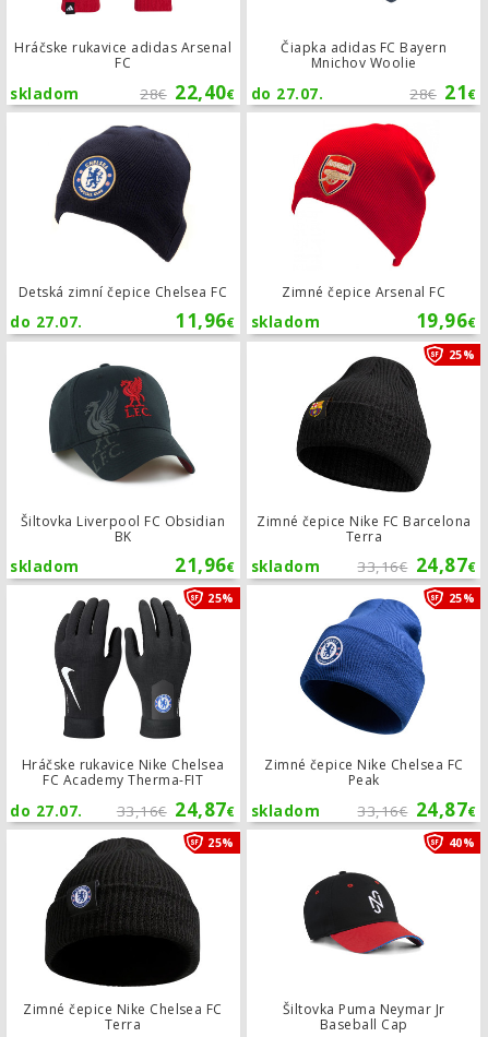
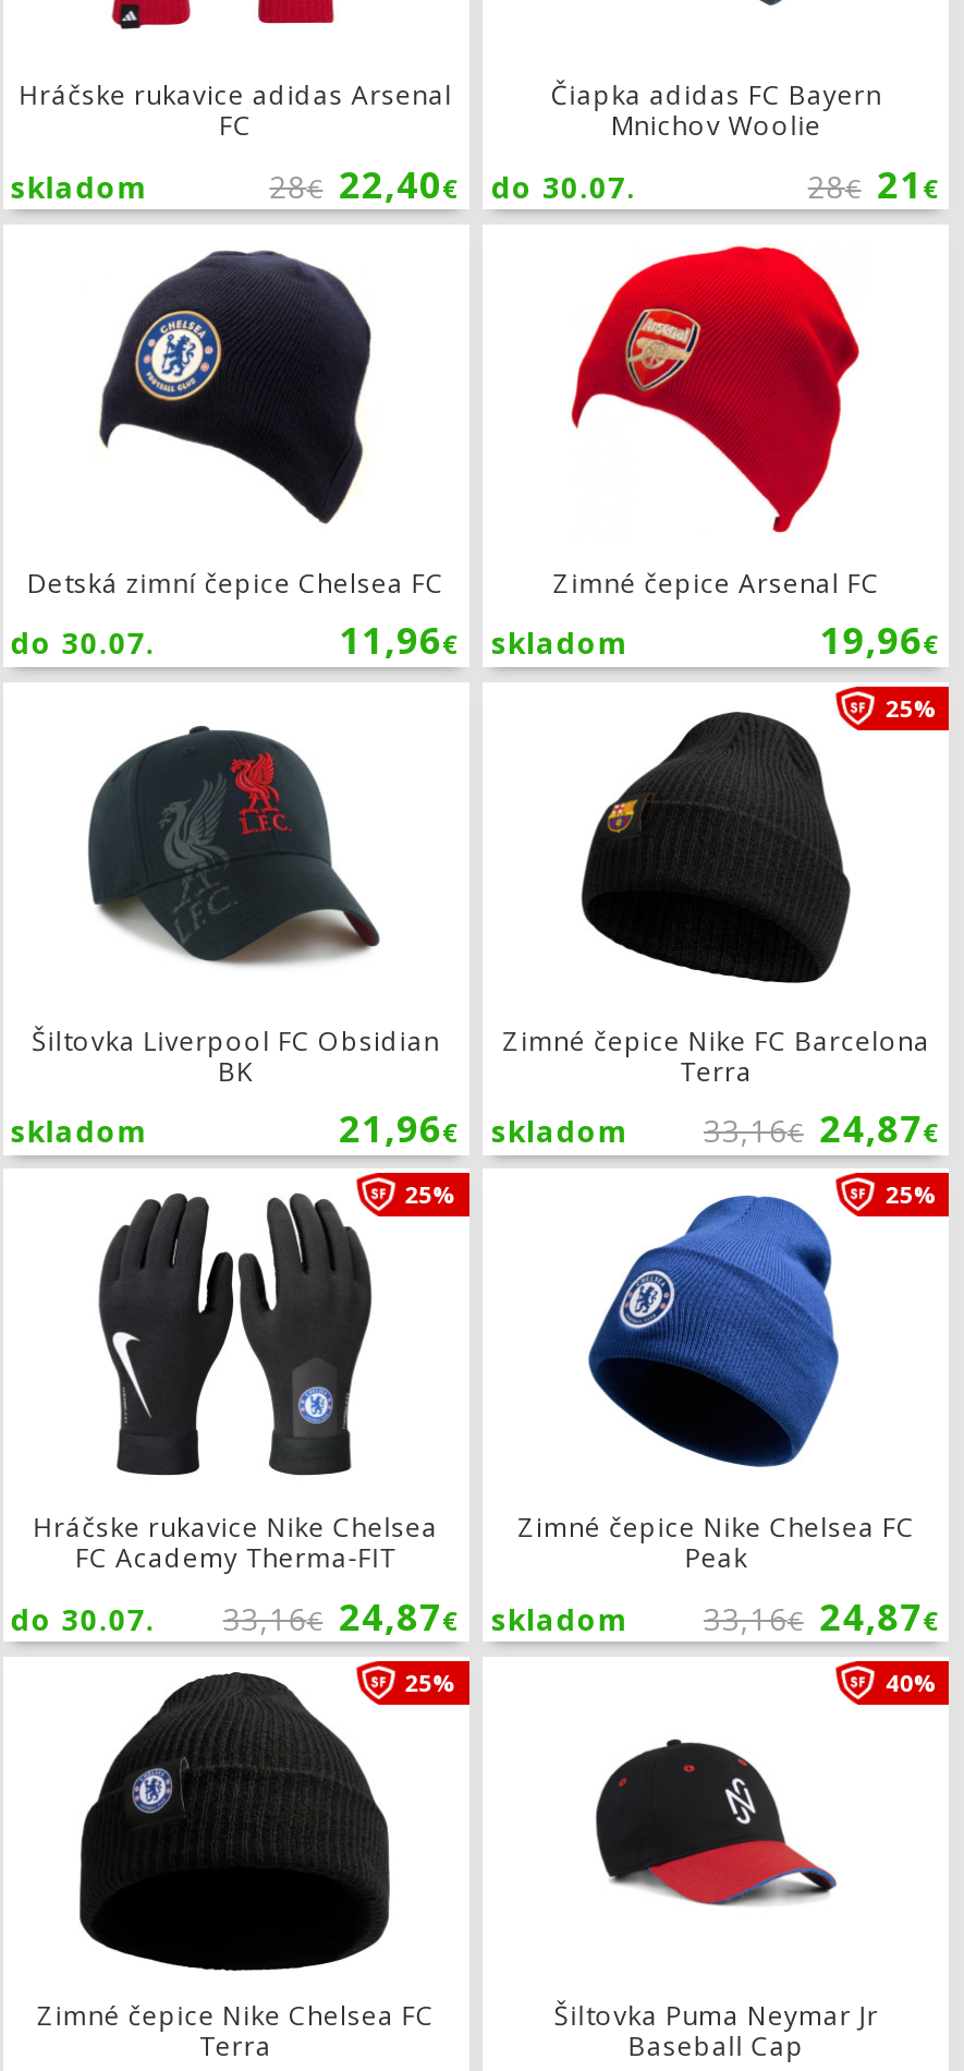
- 28€ 22,40€ do 27.07.
+ 28€ 22,40€ do 30.07.

- do 27.07.
+ do 30.07.

- do 27.07.
+ do 30.07.
